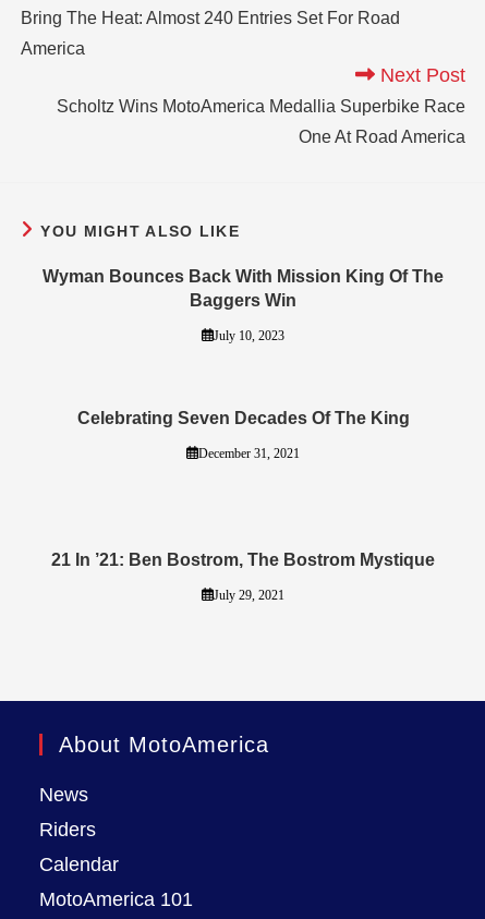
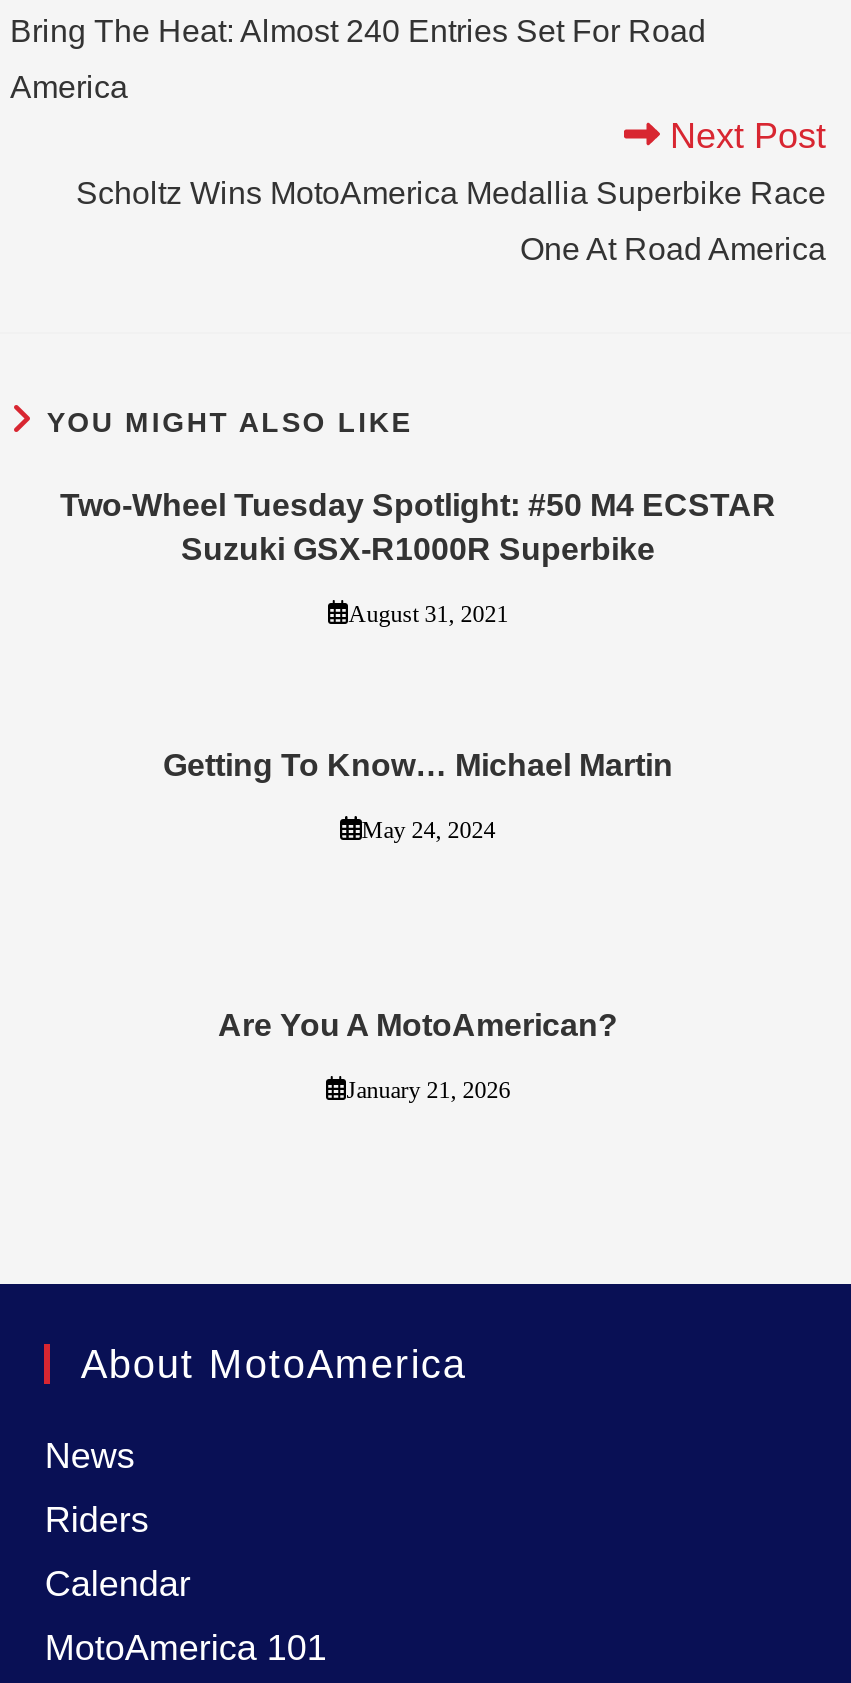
- Wyman Bounces Back With Mission King Of The
- Baggers Win
+ Two-Wheel Tuesday Spotlight: #50 M4 ECSTAR
+ Suzuki GSX-R1000R Superbike

- July 10, 2023
+ August 31, 2021

- Celebrating Seven Decades Of The King
+ Getting To Know… Michael Martin

- December 31, 2021
+ May 24, 2024

- 21 In ’21: Ben Bostrom, The Bostrom Mystique
+ Are You A MotoAmerican?

- July 29, 2021
+ January 21, 2026
